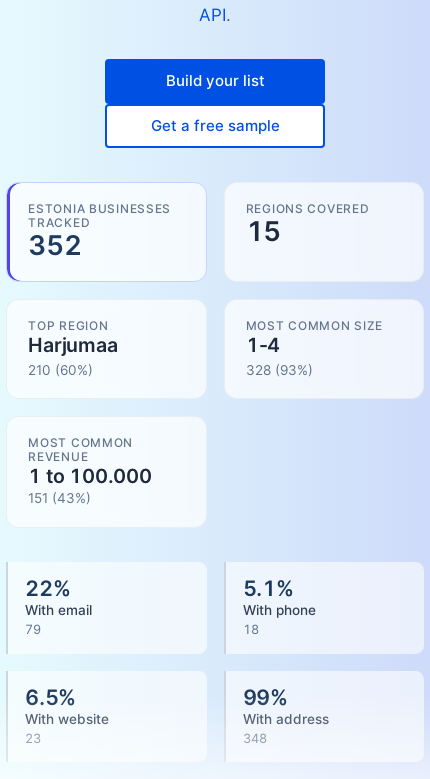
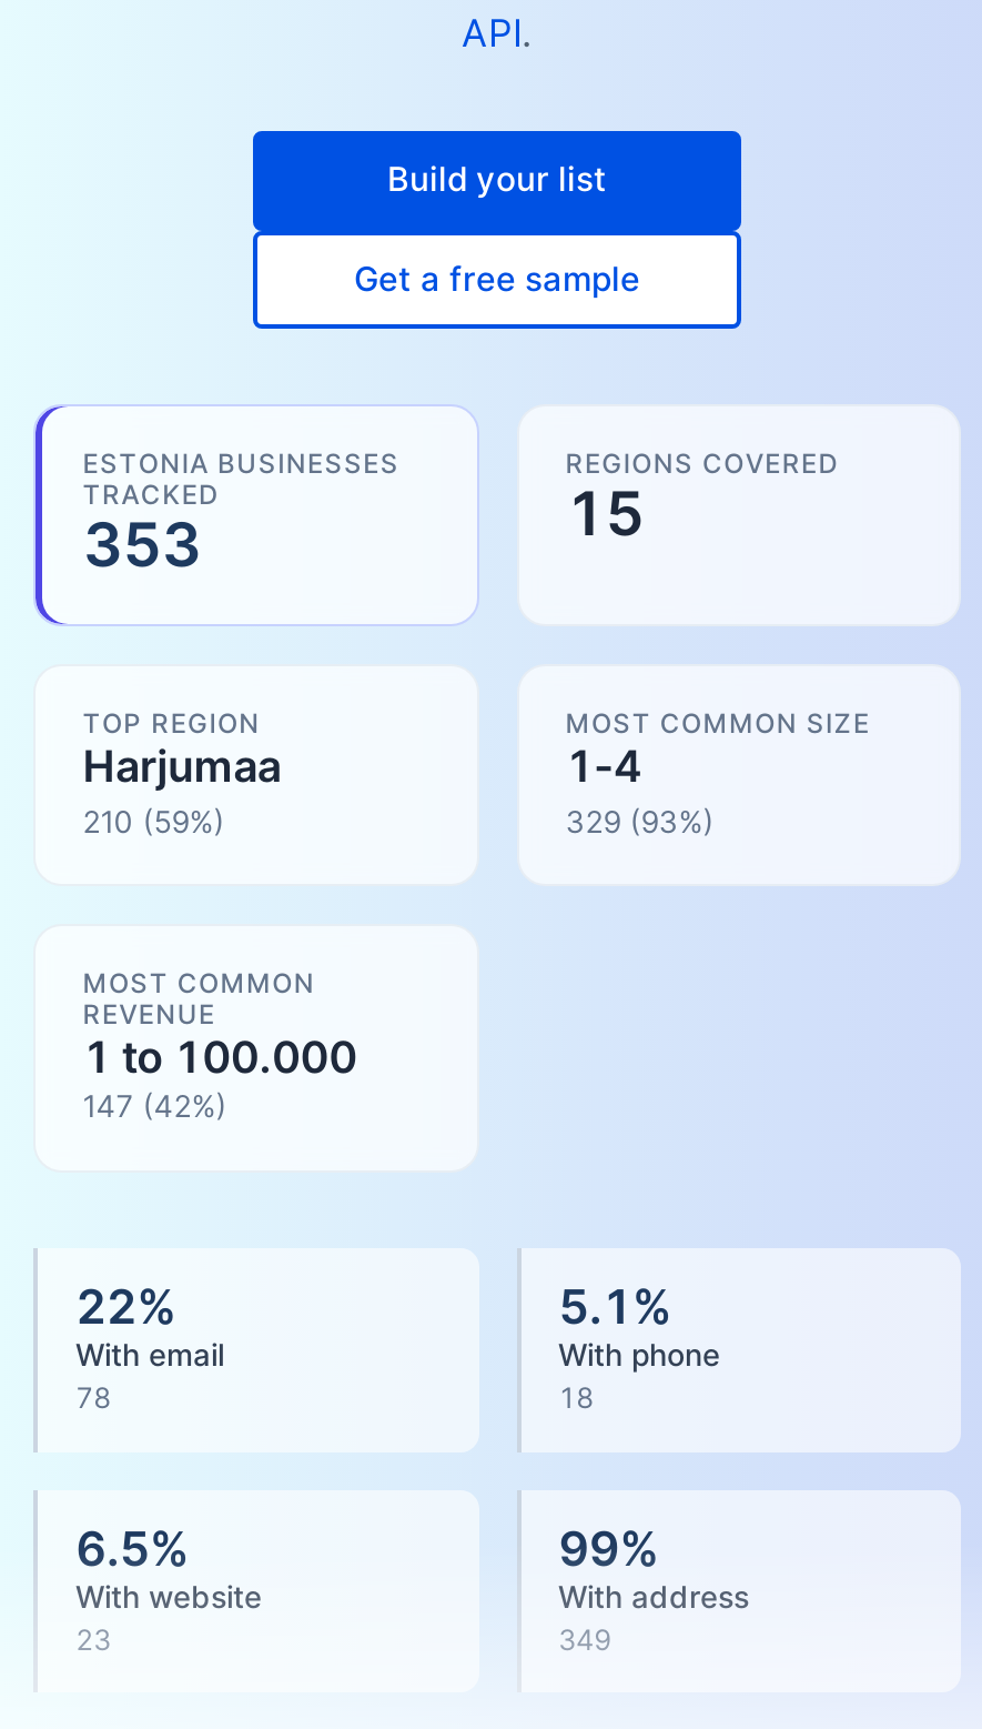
- 352
+ 353

- 210 (60%)
+ 210 (59%)

- 328 (93%)
+ 329 (93%)

- 151 (43%)
+ 147 (42%)

- 79
+ 78

- 348
+ 349
